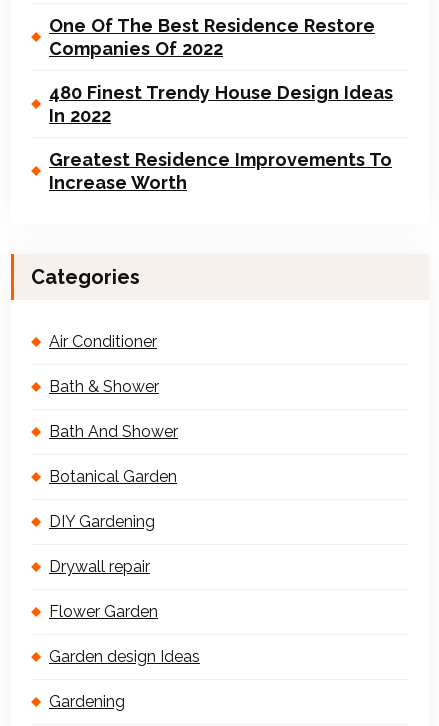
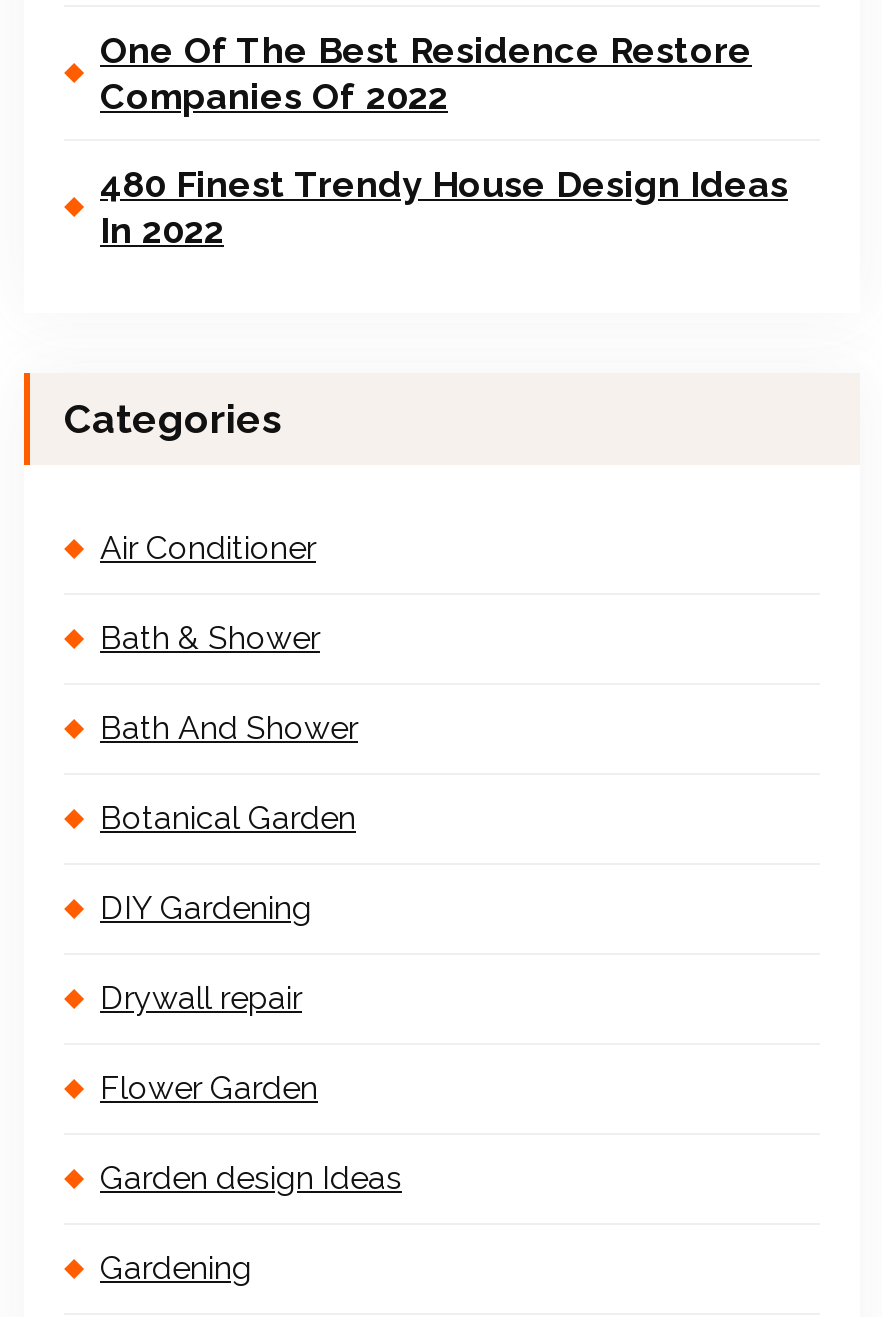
- Greatest Residence Improvements To
- Increase Worth
